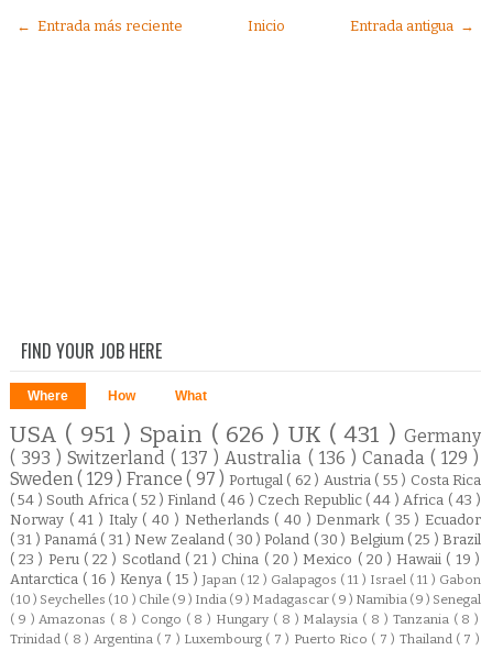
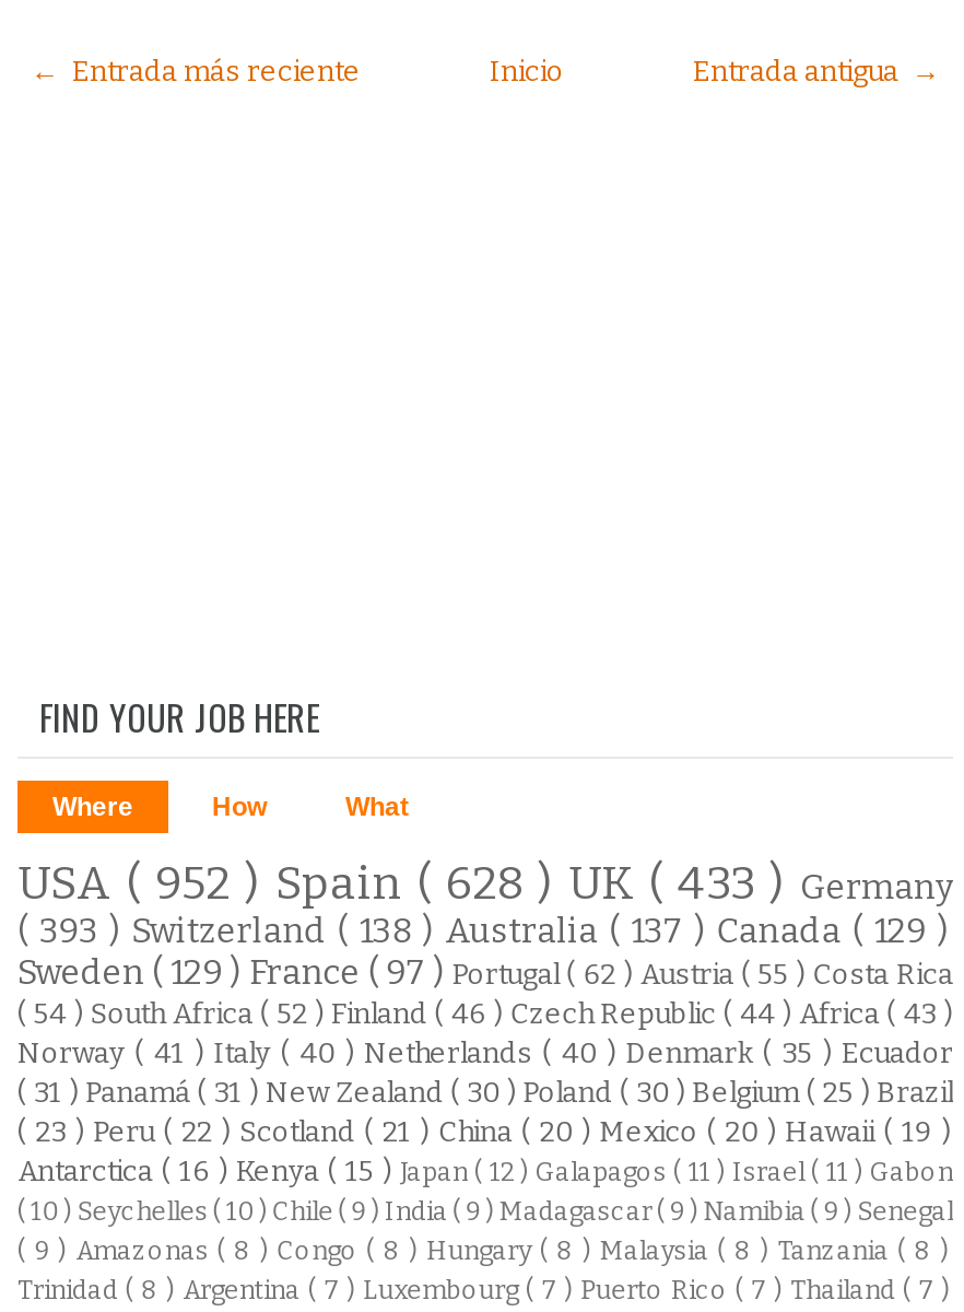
- USA ( 951 ) Spain ( 626 ) UK ( 431 ) Germany
+ USA ( 952 ) Spain ( 628 ) UK ( 433 ) Germany

- ( 393 ) Switzerland ( 137 ) Australia ( 136 ) Canada ( 129 )
+ ( 393 ) Switzerland ( 138 ) Australia ( 137 ) Canada ( 129 )
